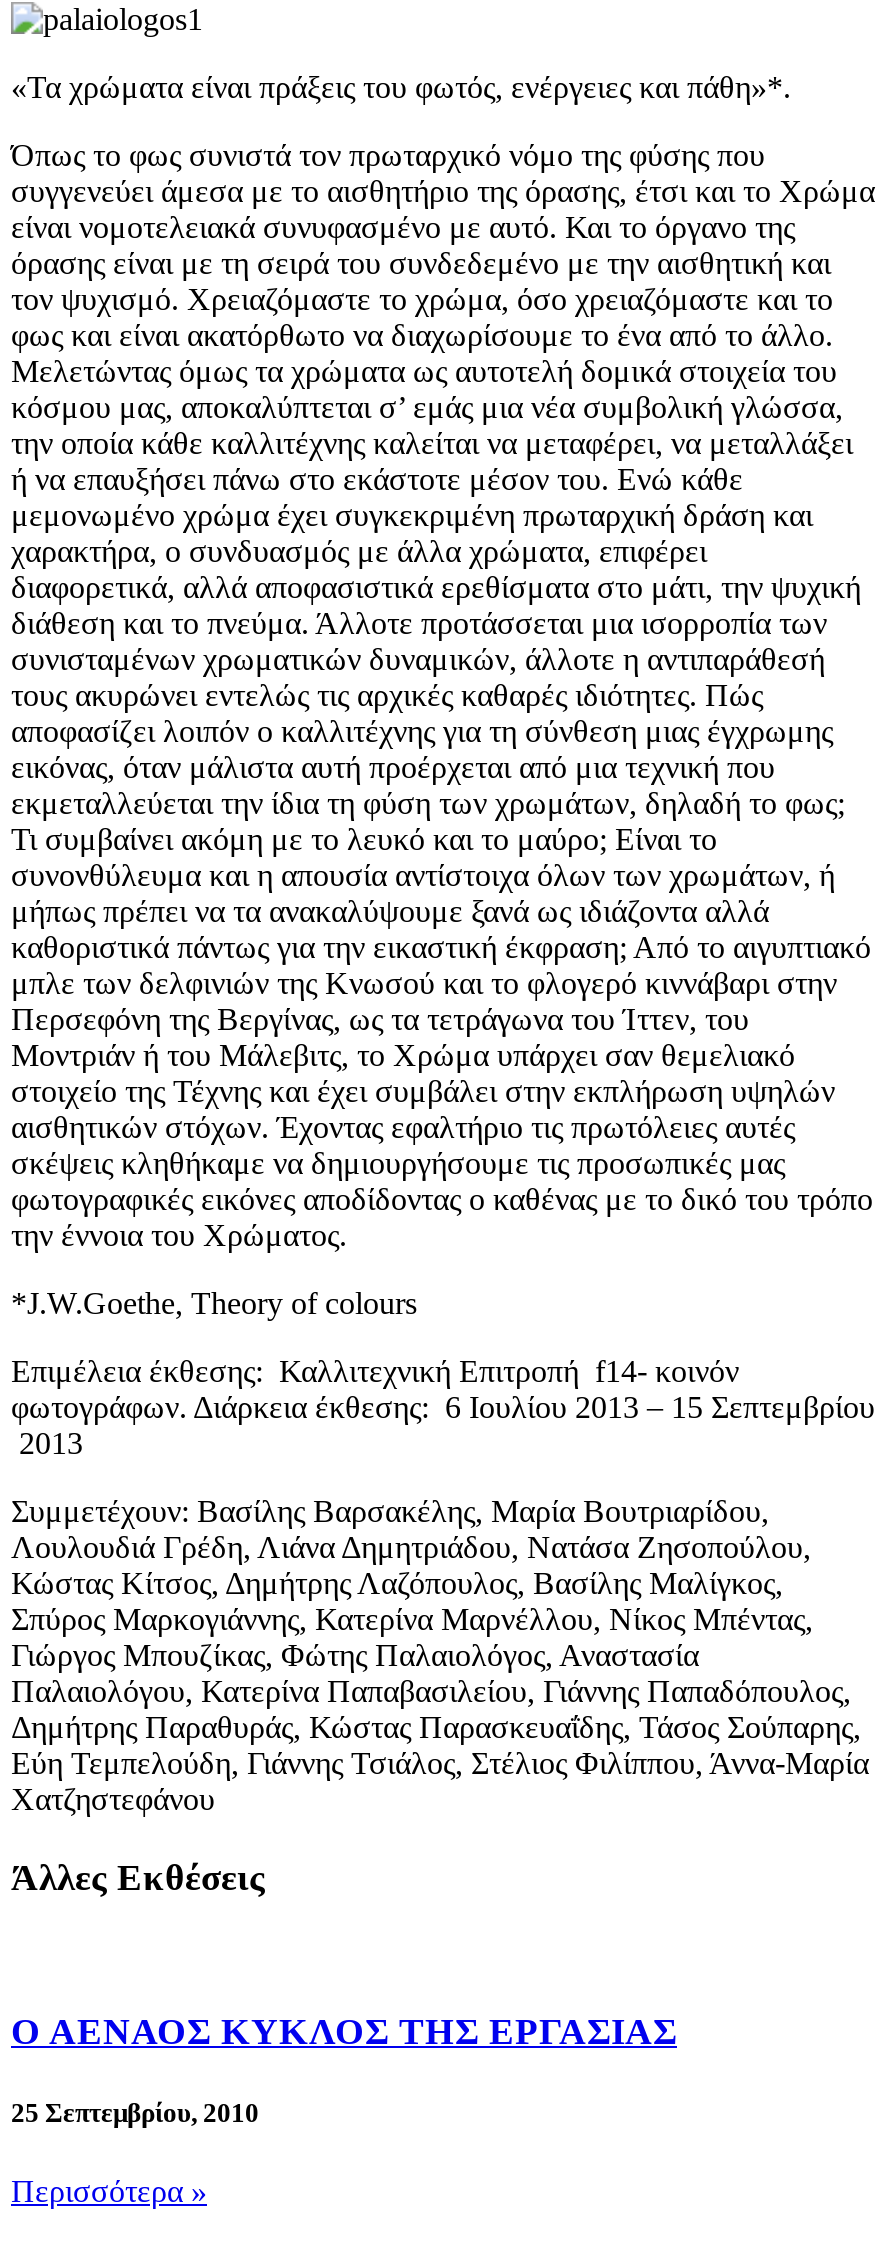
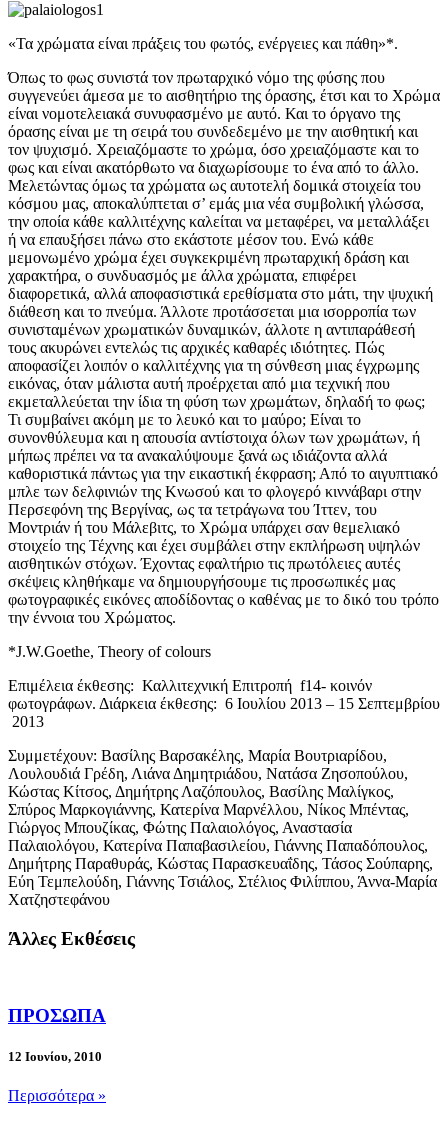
- Ο ΑΕΝΑΟΣ ΚΥΚΛΟΣ ΤΗΣ ΕΡΓΑΣΙΑΣ
+ ΠΡΟΣΩΠΑ

- 25 Σεπτεμβρίου, 2010
+ 12 Ιουνίου, 2010
